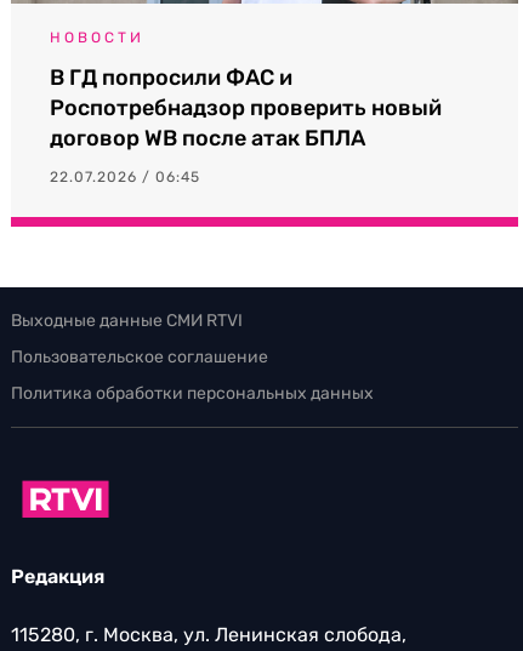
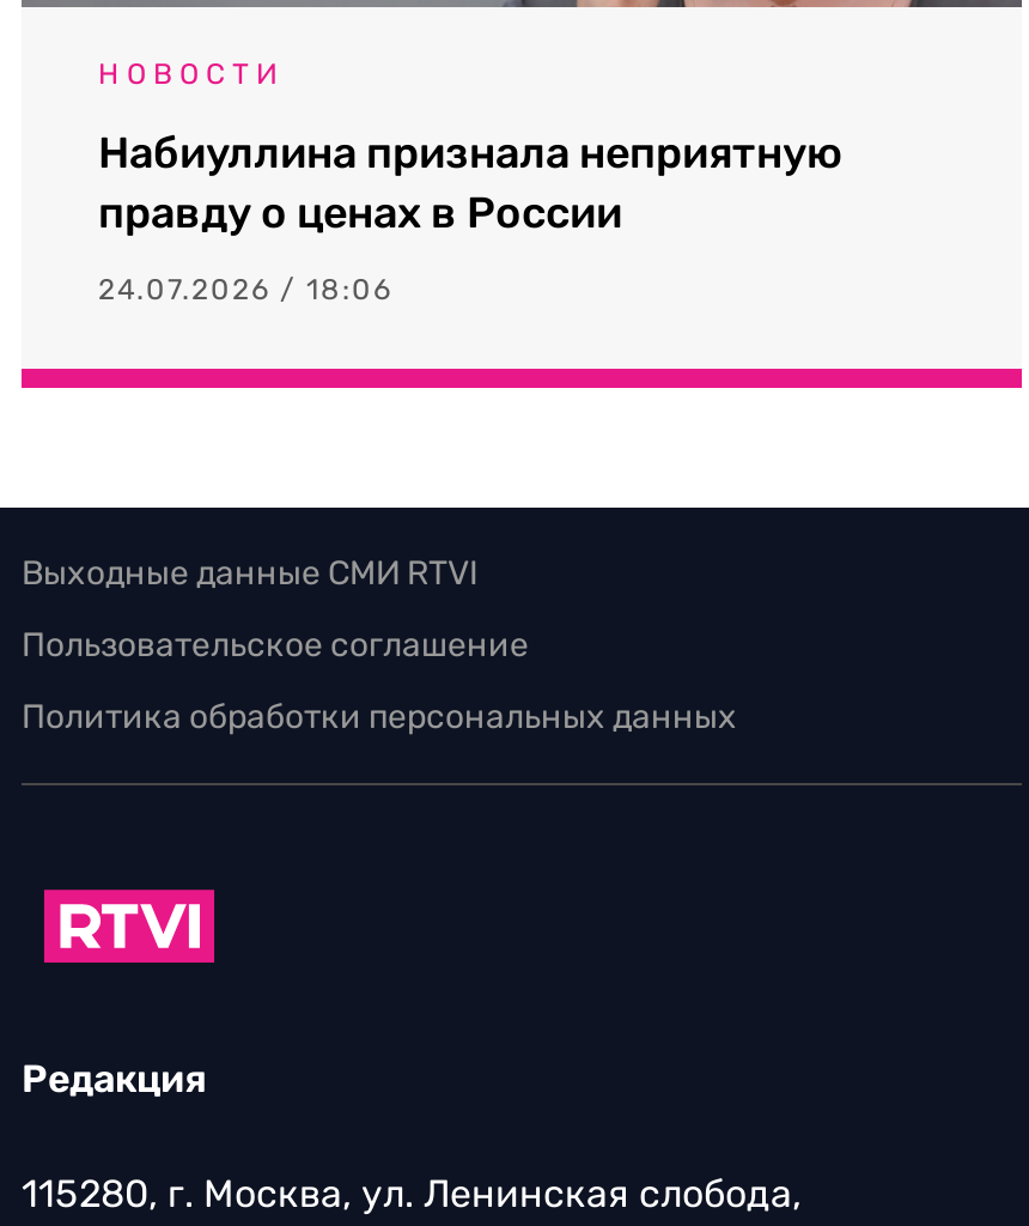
- В ГД попросили ФАС и
- Роспотребнадзор проверить новый
- договор WB после атак БПЛА
+ Набиуллина признала неприятную
+ правду о ценах в России

- 22.07.2026 / 06:45
+ 24.07.2026 / 18:06
